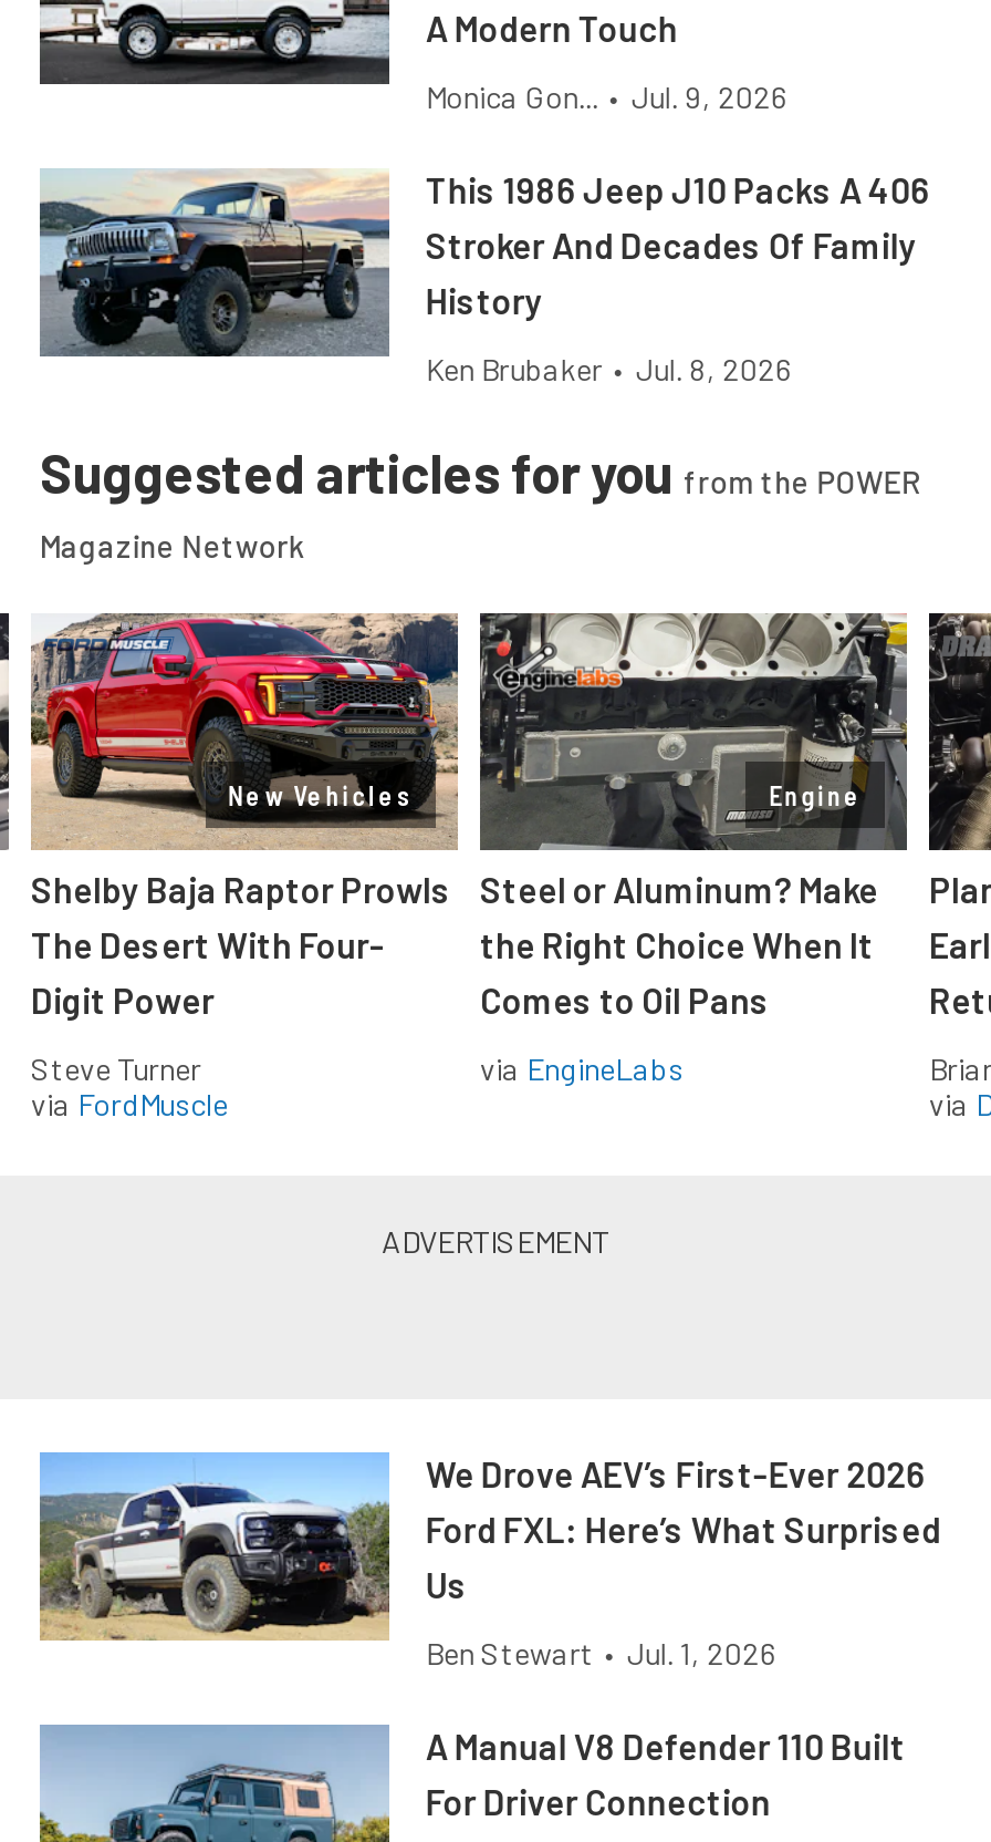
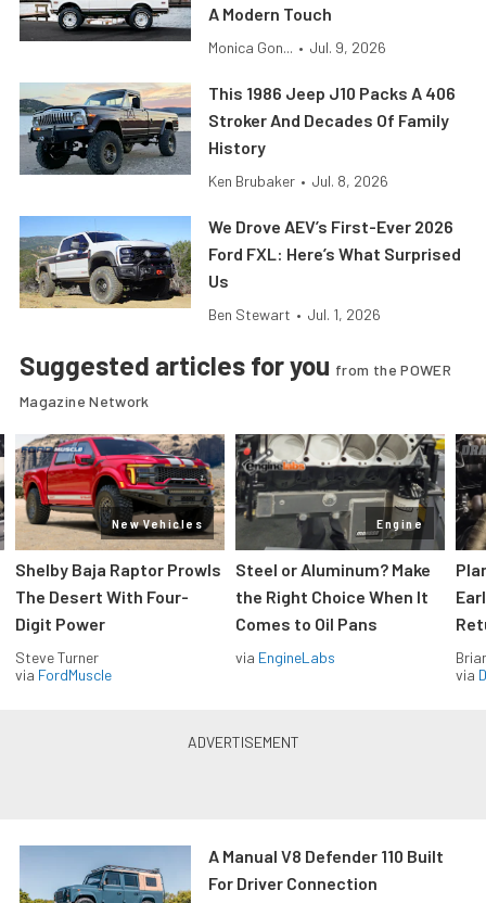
moved down: [image] | Suggested articles for you from the POWER | Magazine Network | ... | Comes to Oil Pans | via EngineLabs

moved up: [image] | We Drove AEV’s First-Ever 2026 | Ford FXL: Here’s What Surprised | Us | Ben Stewart • Jul. 1, 2026
